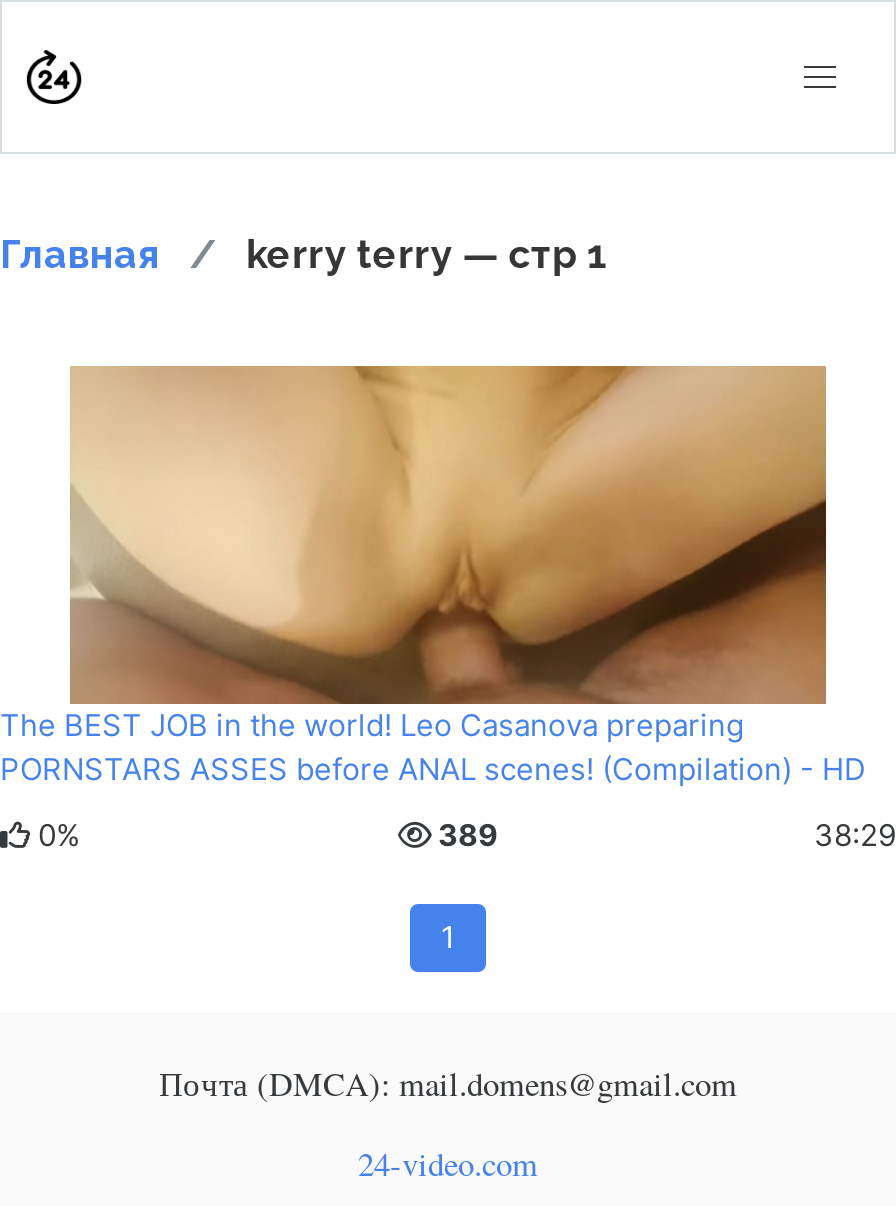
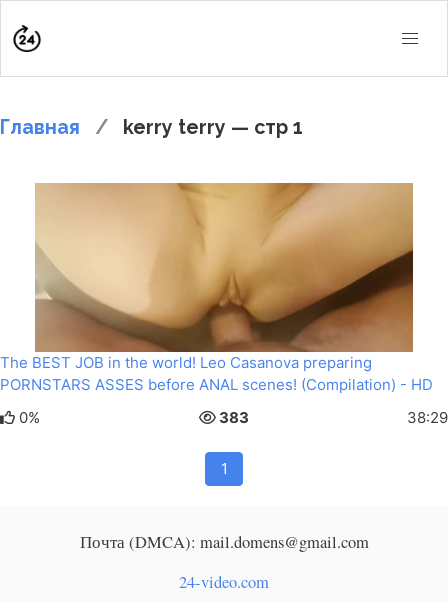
- 389
+ 383
